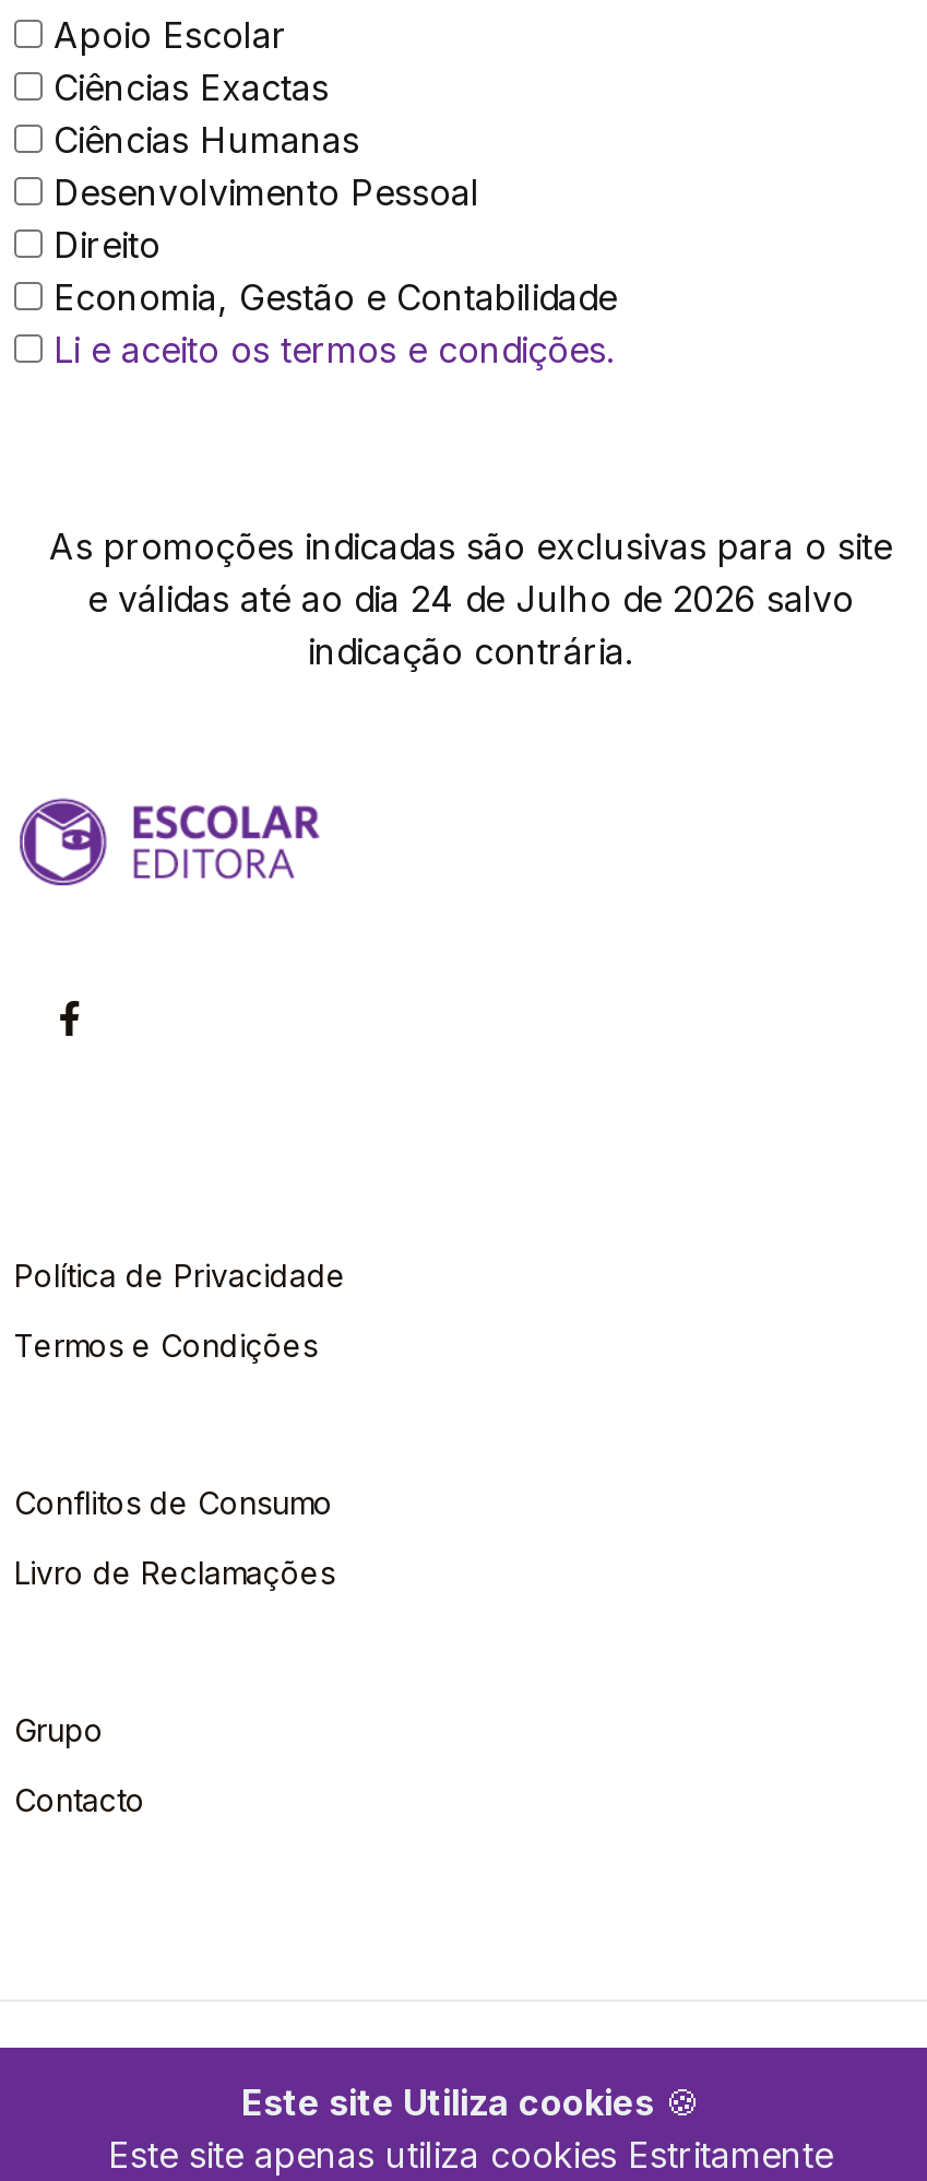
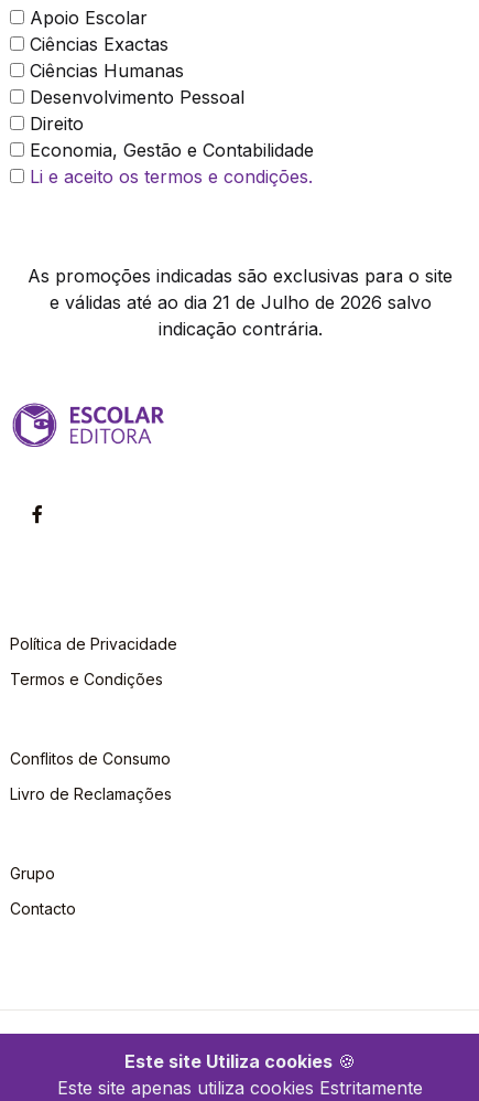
- e válidas até ao dia 24 de Julho de 2026 salvo
+ e válidas até ao dia 21 de Julho de 2026 salvo
